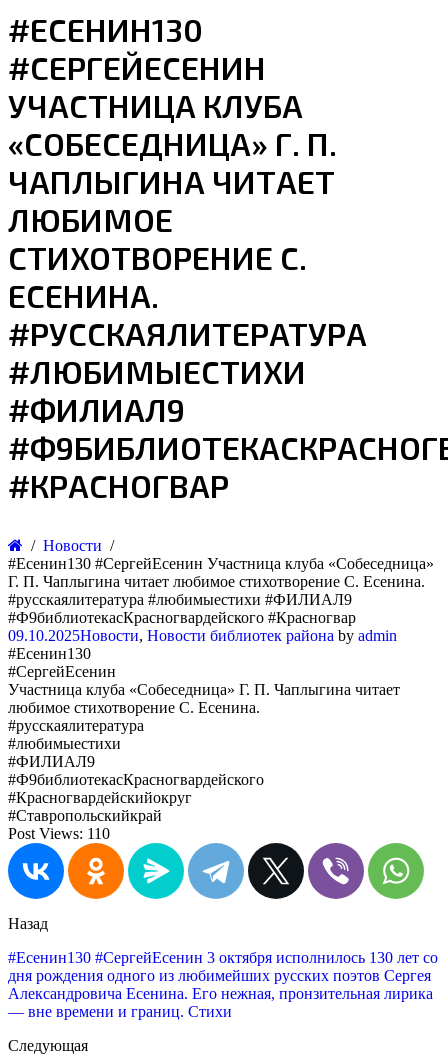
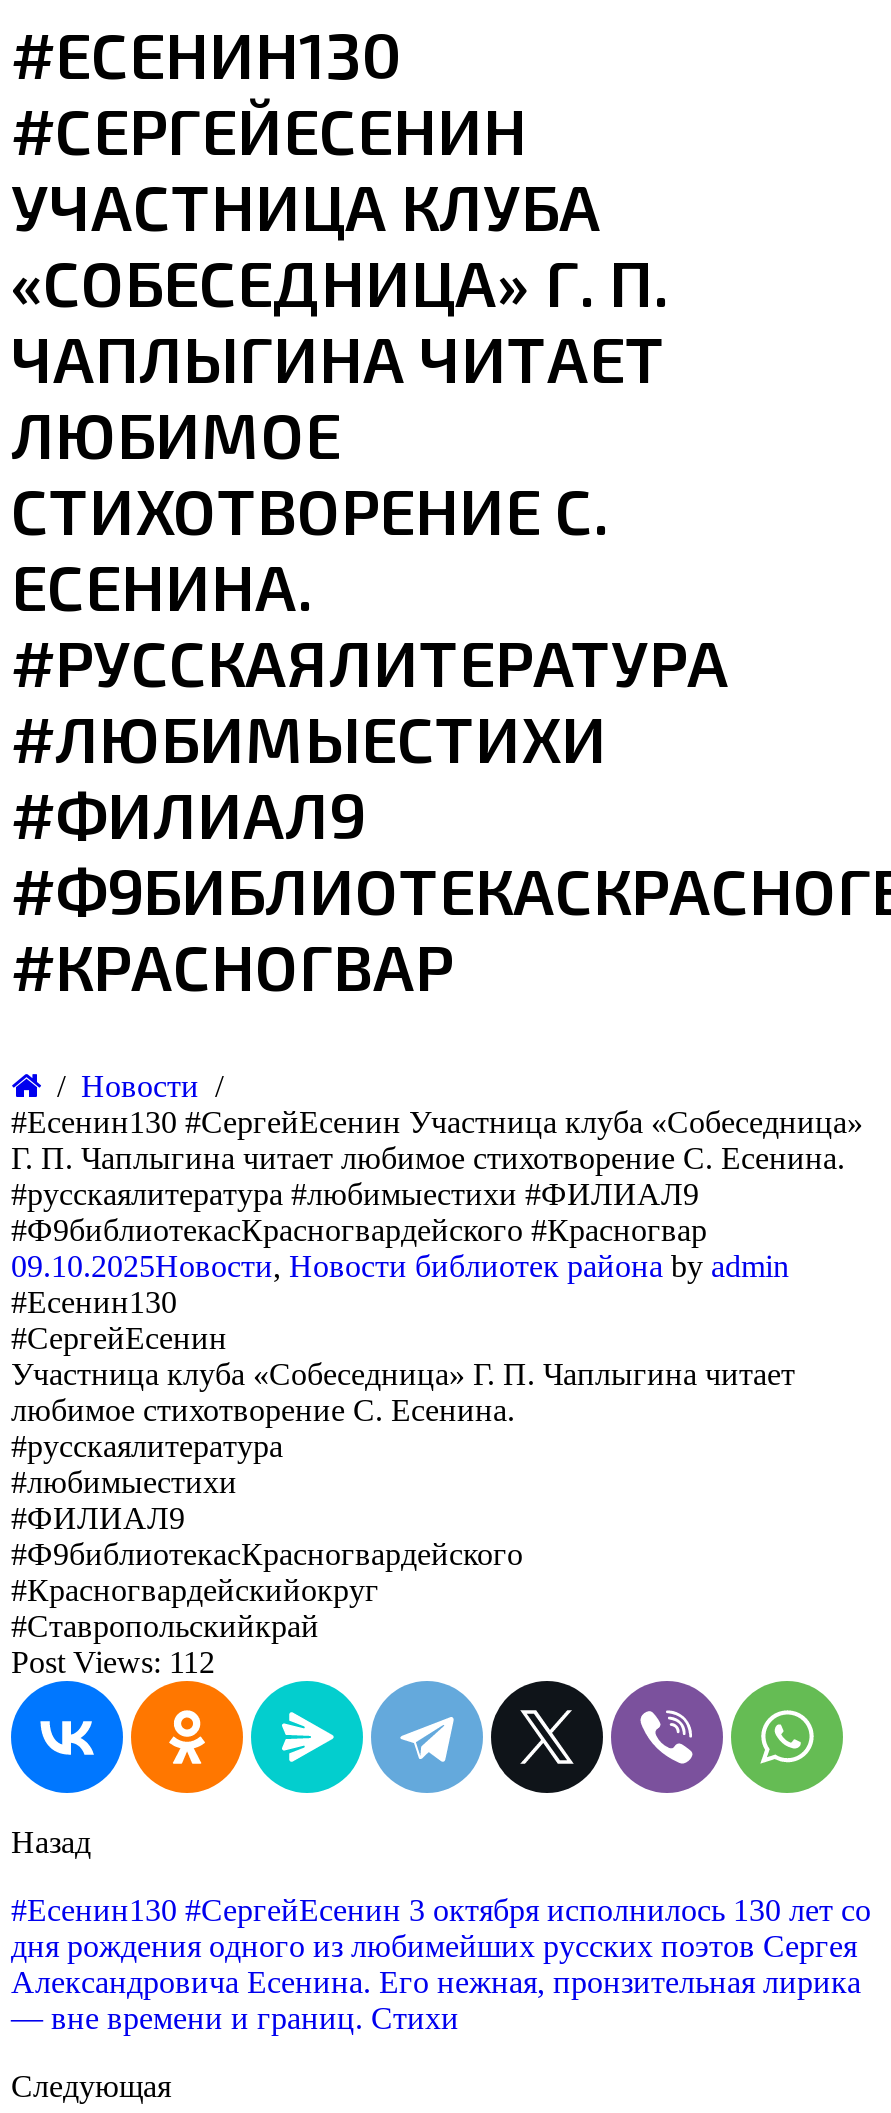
- Post Views: 110
+ Post Views: 112
